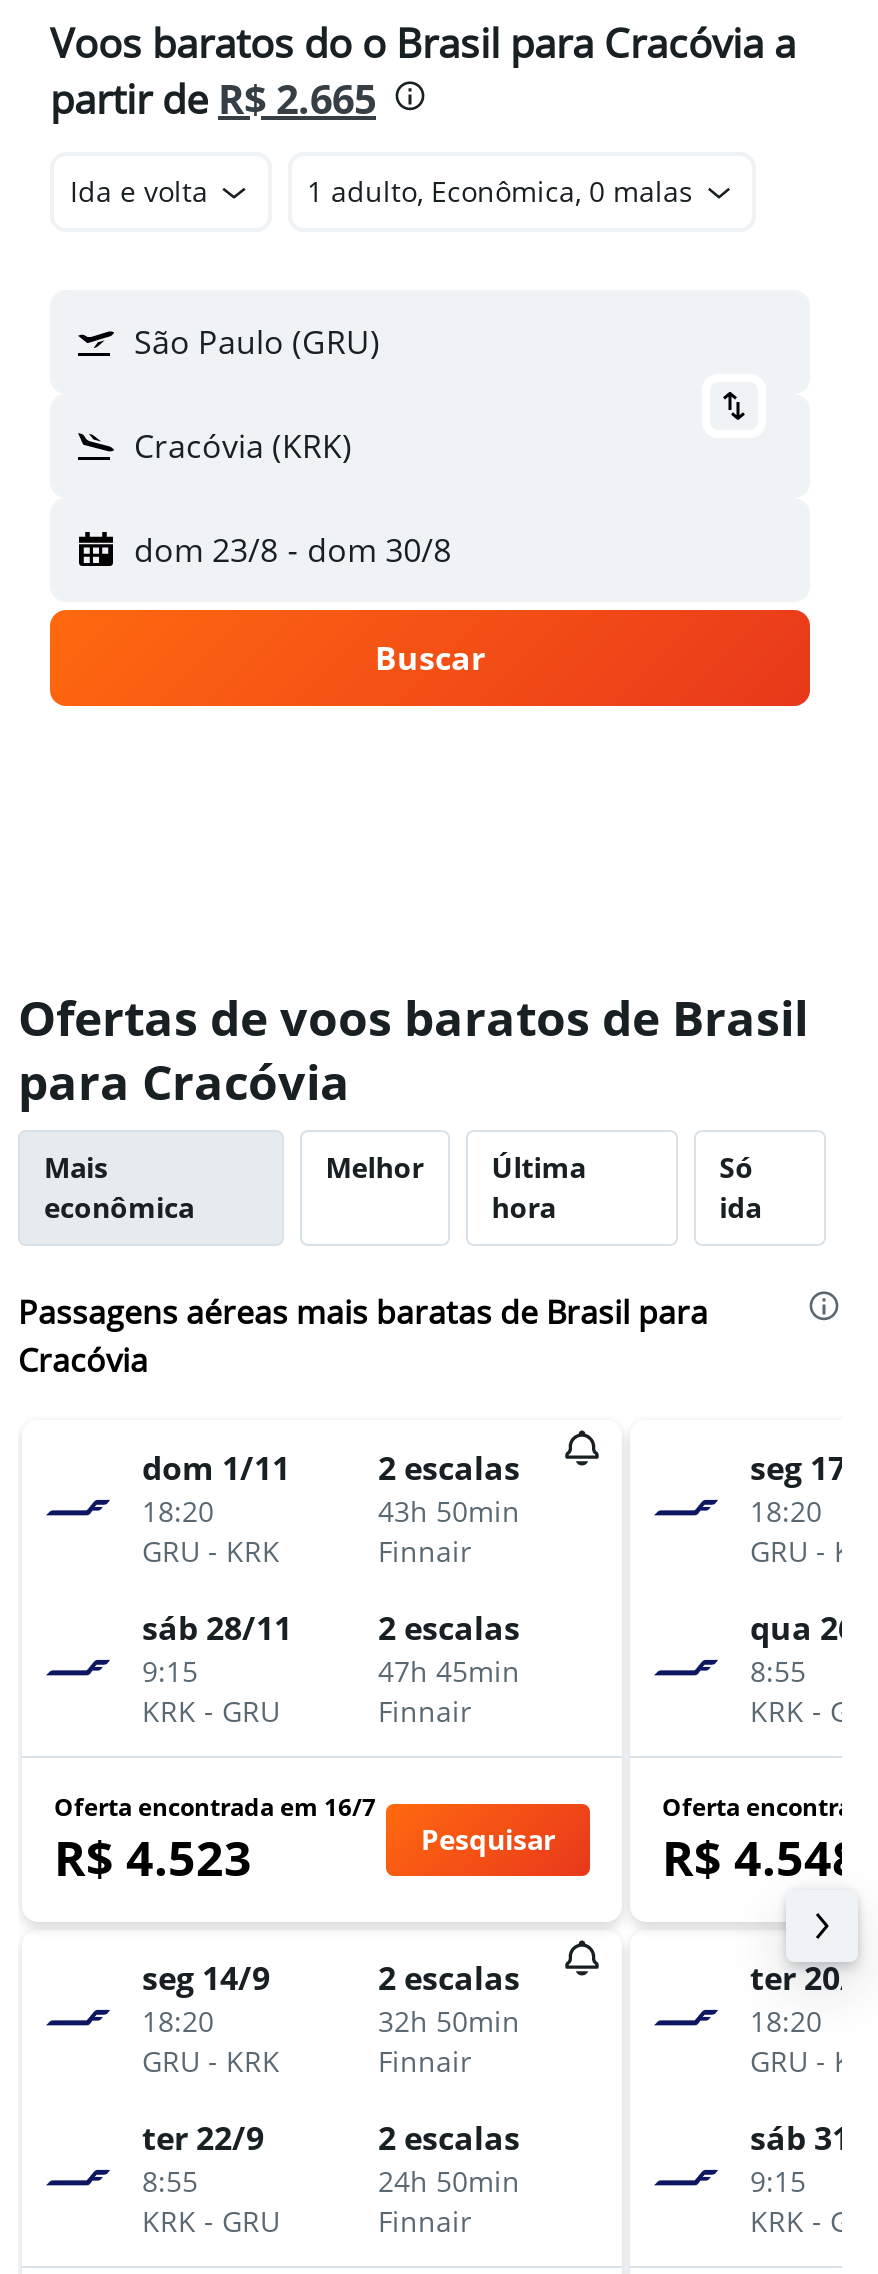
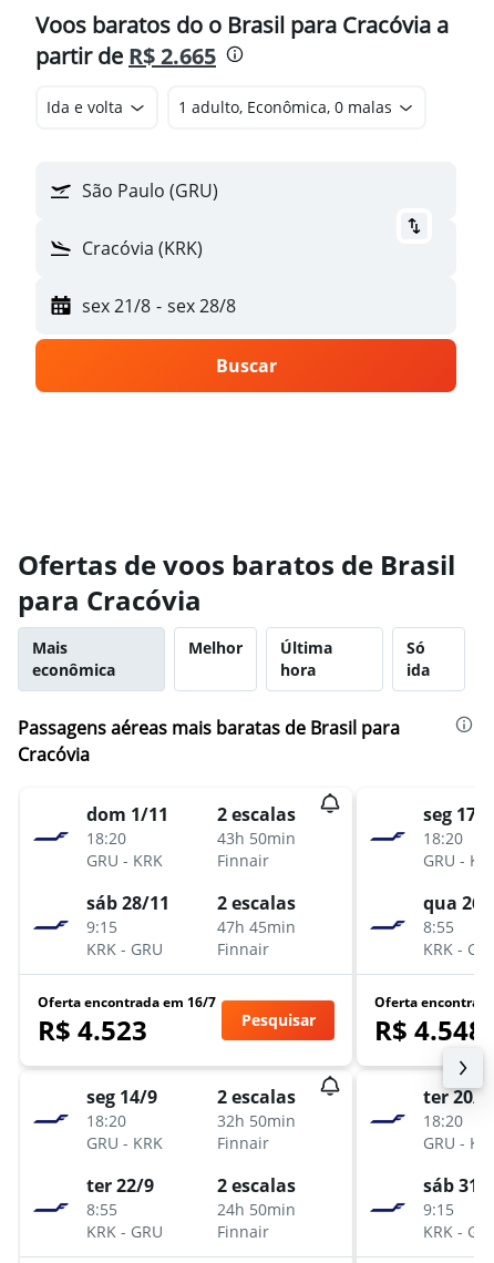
- dom 23/8 - dom 30/8
+ sex 21/8 - sex 28/8
